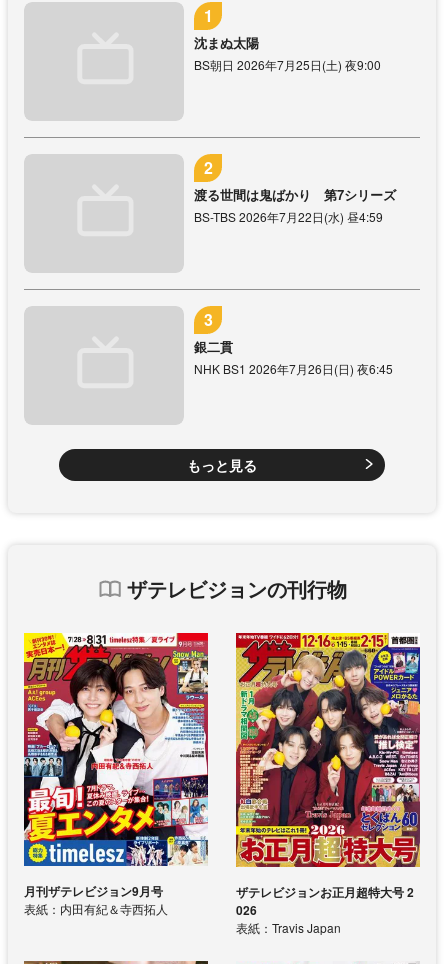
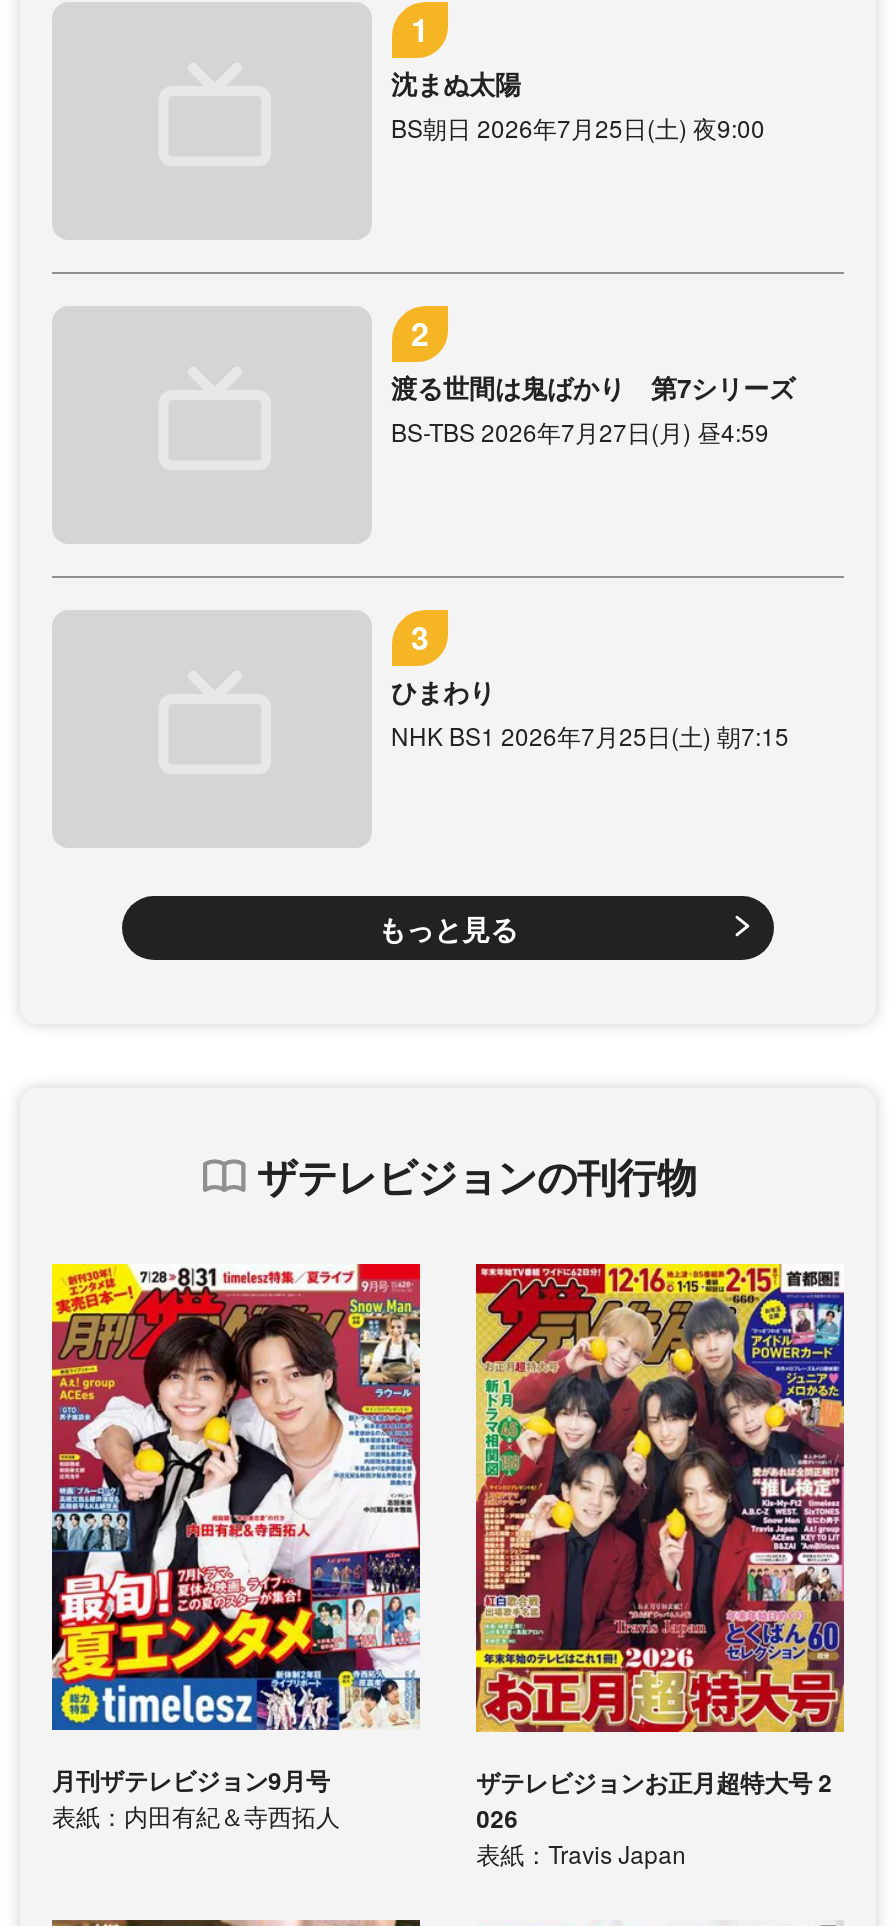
- BS-TBS 2026年7月22日(水) 昼4:59
+ BS-TBS 2026年7月27日(月) 昼4:59

- 銀二貫
- NHK BS1 2026年7月26日(日) 夜6:45
+ ひまわり
+ NHK BS1 2026年7月25日(土) 朝7:15
